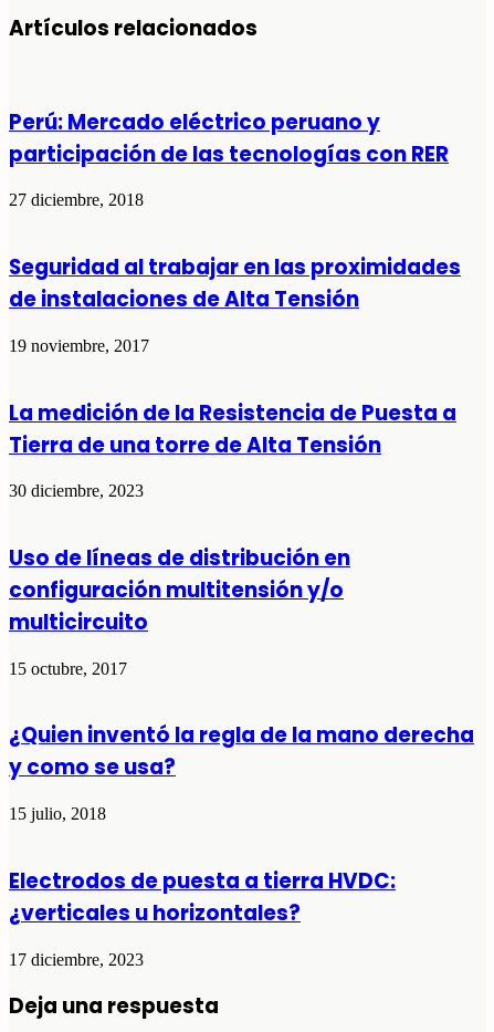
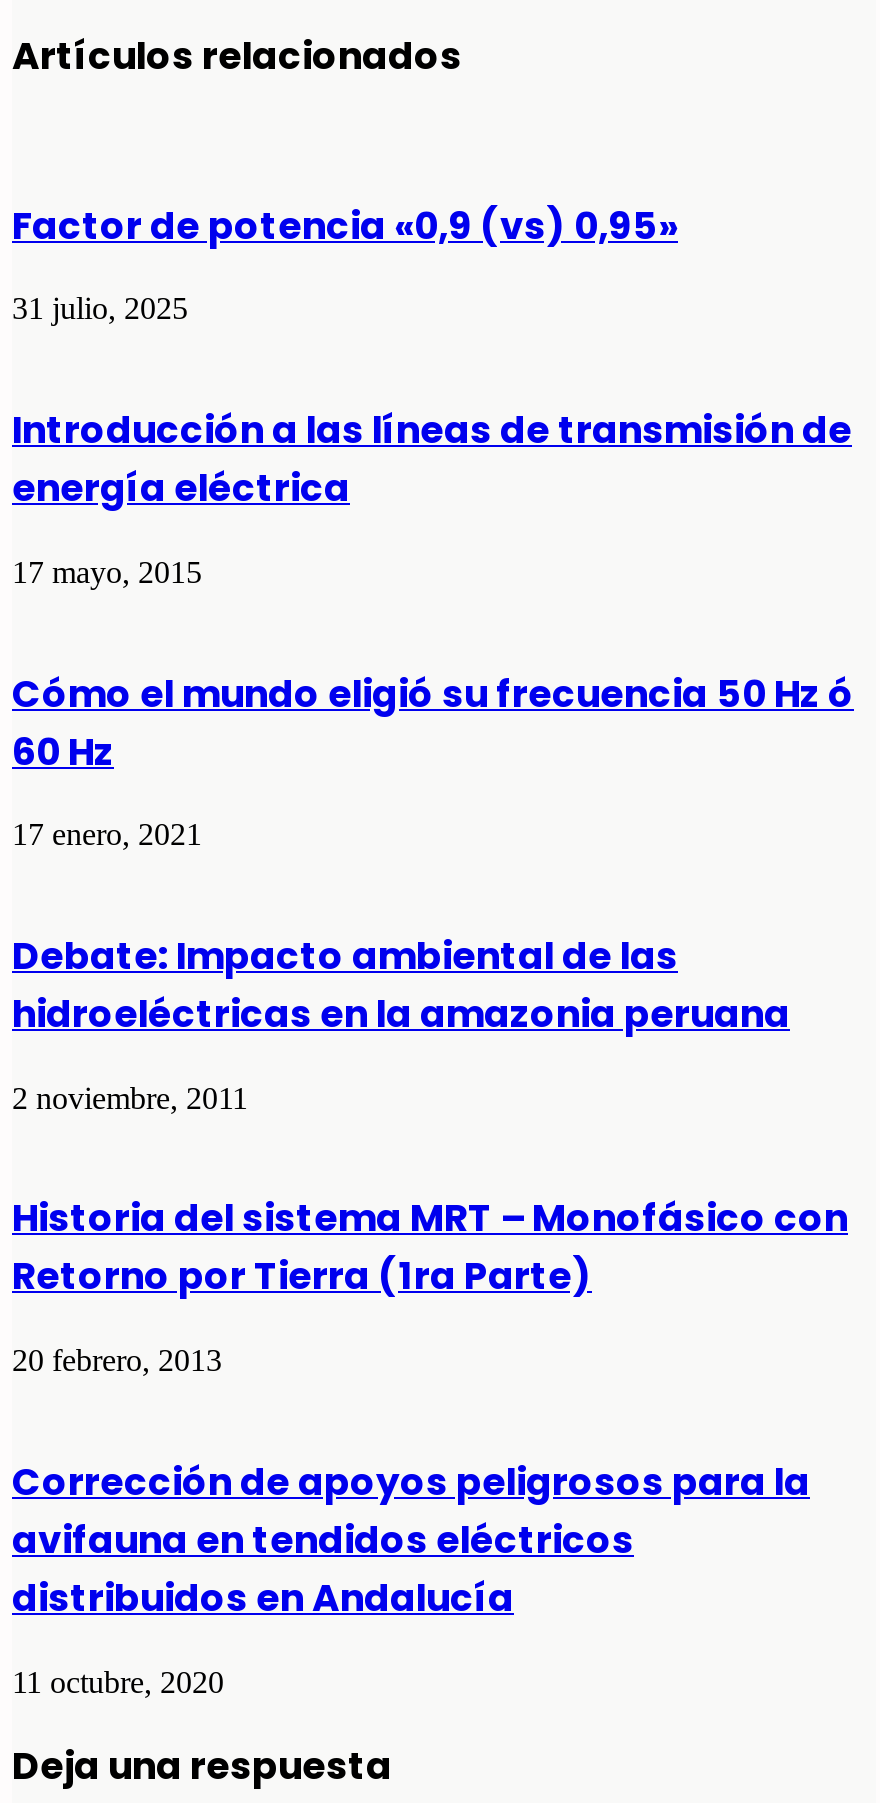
- Perú: Mercado eléctrico peruano y
- participación de las tecnologías con RER
+ Factor de potencia «0,9 (vs) 0,95»

- 27 diciembre, 2018
+ 31 julio, 2025

- Seguridad al trabajar en las proximidades
- de instalaciones de Alta Tensión
+ Introducción a las líneas de transmisión de
+ energía eléctrica

- 19 noviembre, 2017
+ 17 mayo, 2015

- La medición de la Resistencia de Puesta a
- Tierra de una torre de Alta Tensión
+ Cómo el mundo eligió su frecuencia 50 Hz ó
+ 60 Hz

- 30 diciembre, 2023
+ 17 enero, 2021

- Uso de líneas de distribución en
- configuración multitensión y/o
- multicircuito
+ Debate: Impacto ambiental de las
+ hidroeléctricas en la amazonia peruana

- 15 octubre, 2017
+ 2 noviembre, 2011

- ¿Quien inventó la regla de la mano derecha
- y como se usa?
+ Historia del sistema MRT – Monofásico con
+ Retorno por Tierra (1ra Parte)

- 15 julio, 2018
+ 20 febrero, 2013

- Electrodos de puesta a tierra HVDC:
- ¿verticales u horizontales?
+ Corrección de apoyos peligrosos para la
+ avifauna en tendidos eléctricos
+ distribuidos en Andalucía

- 17 diciembre, 2023
+ 11 octubre, 2020
